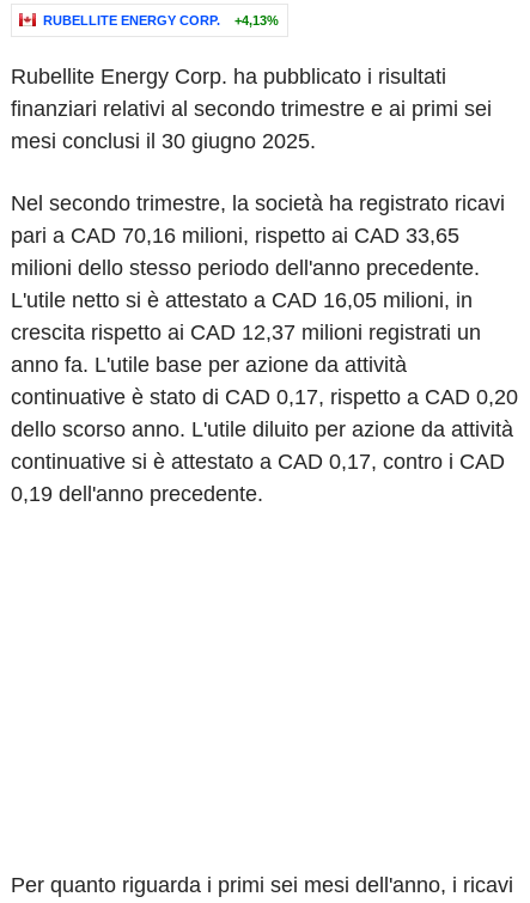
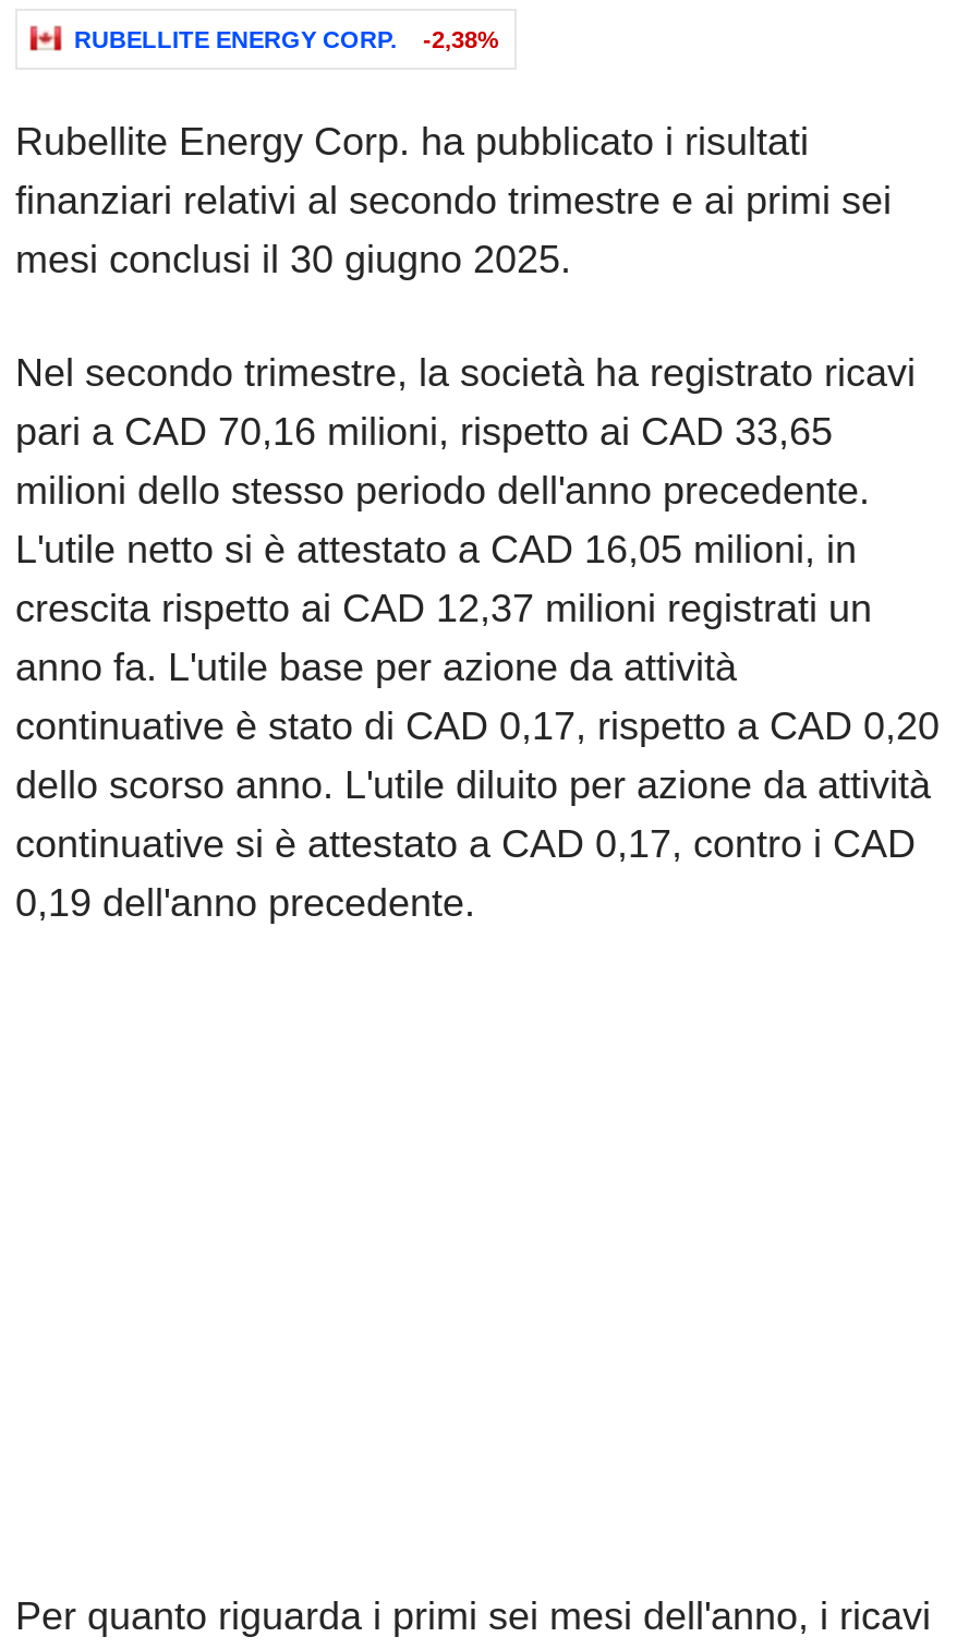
- RUBELLITE ENERGY CORP. +4,13%
+ RUBELLITE ENERGY CORP. -2,38%
